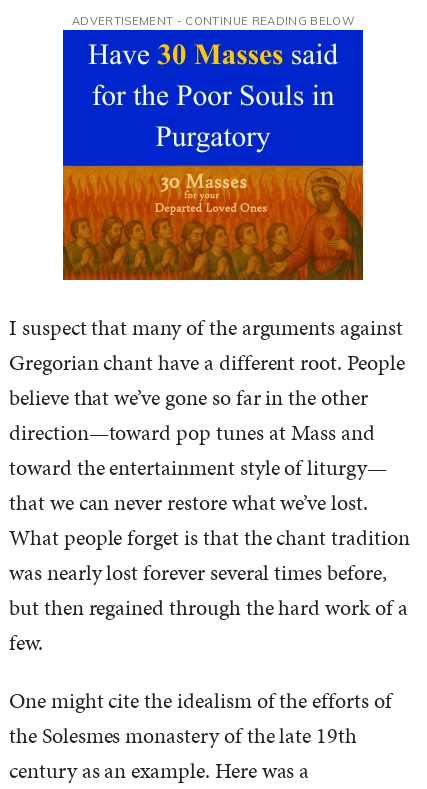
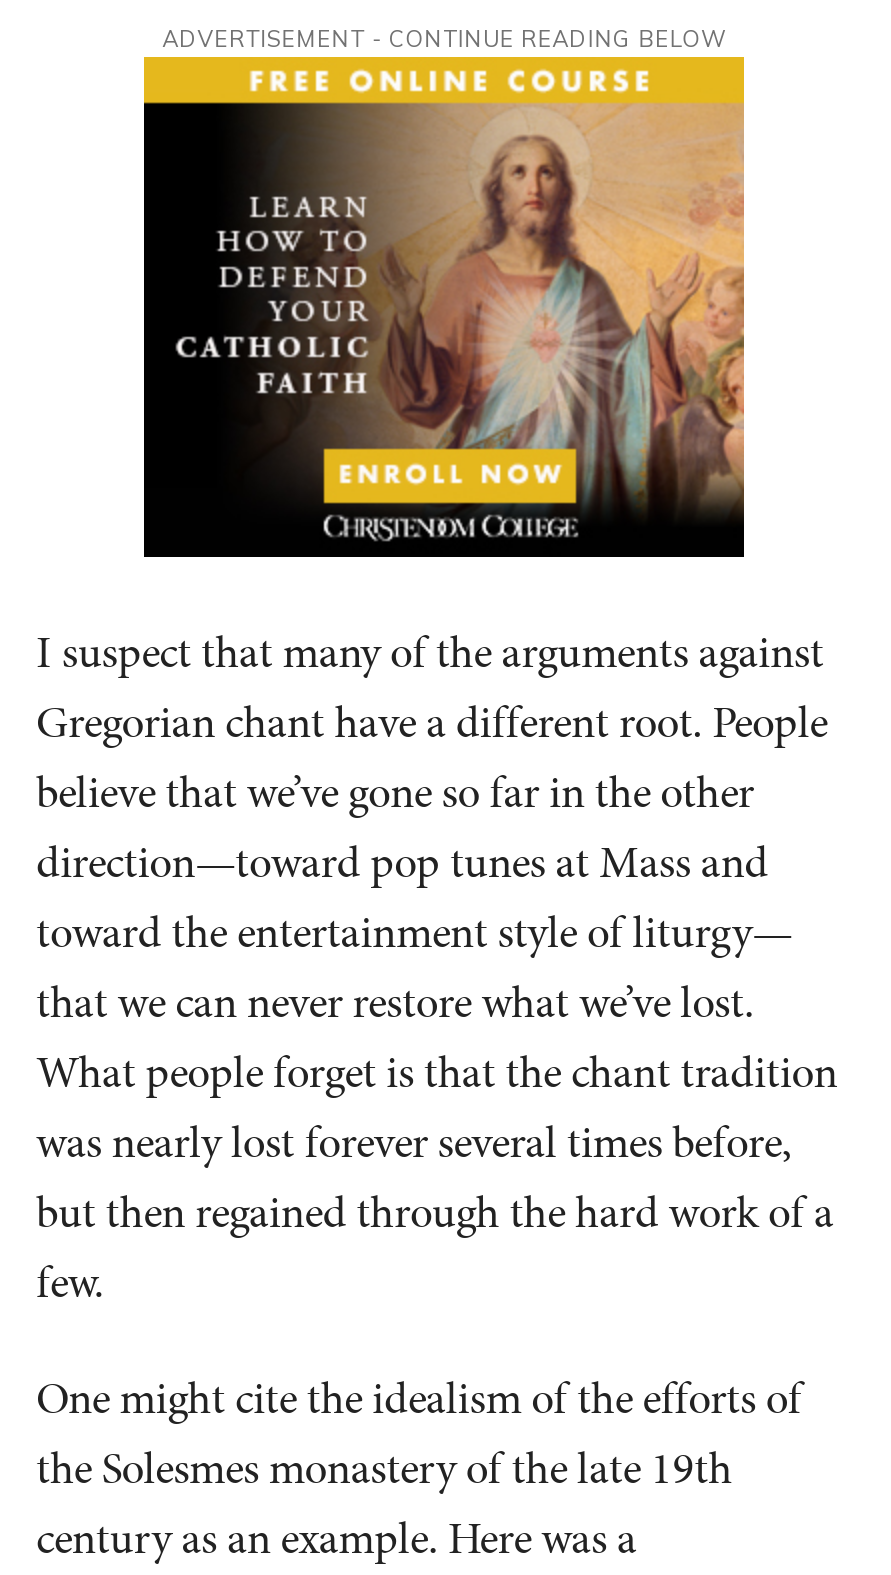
- [image]
+ [image]
